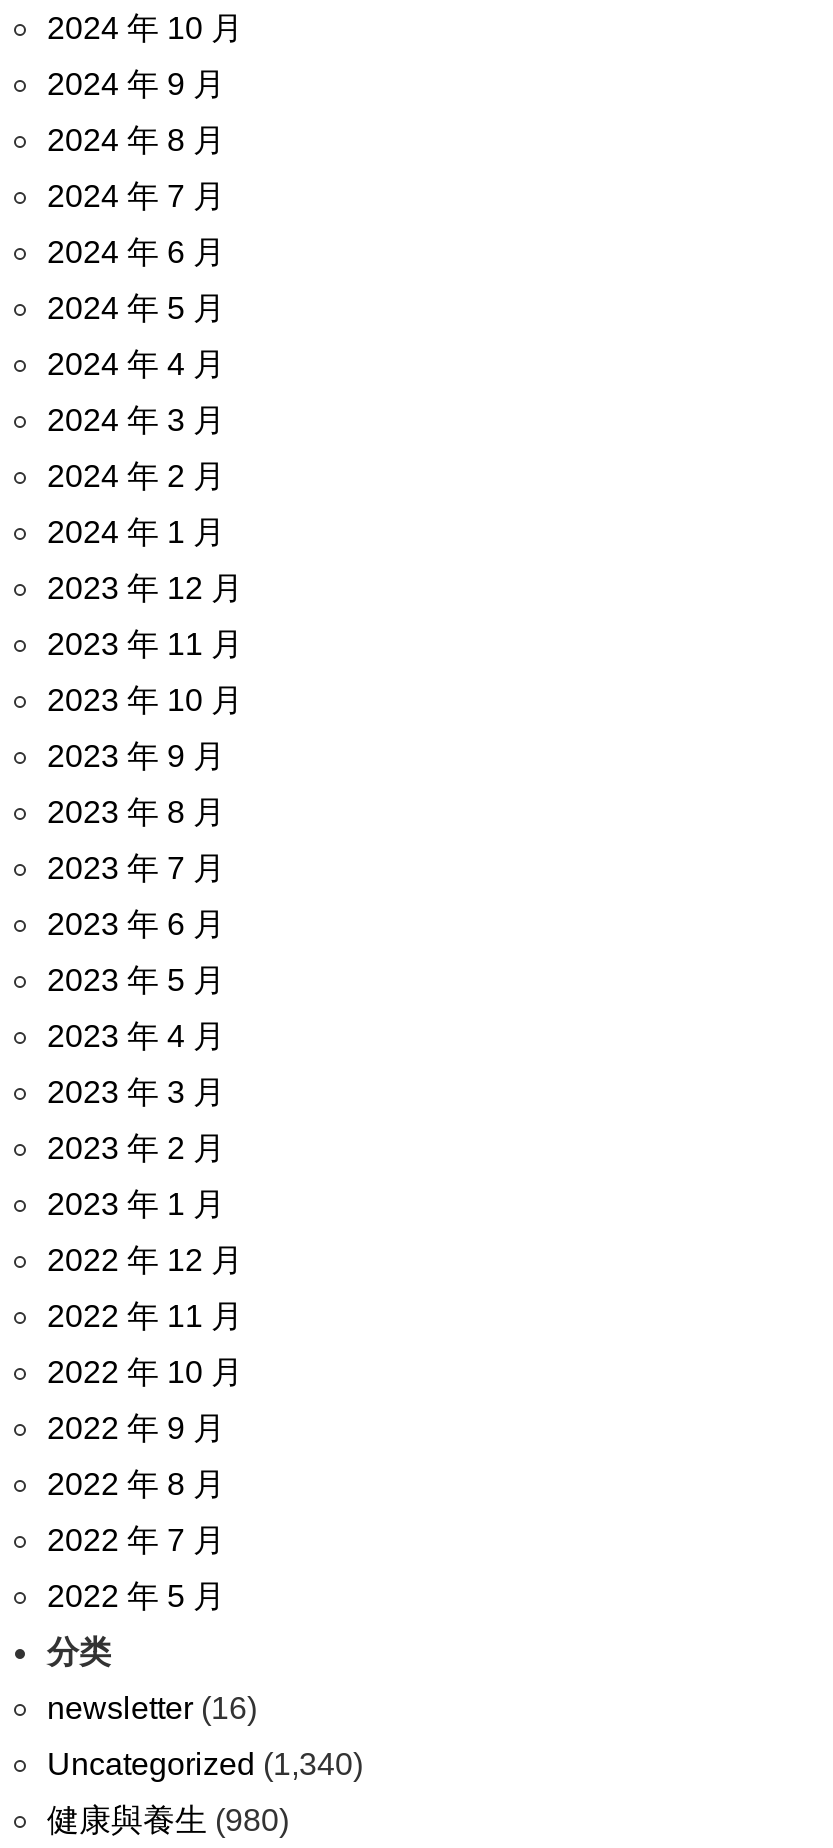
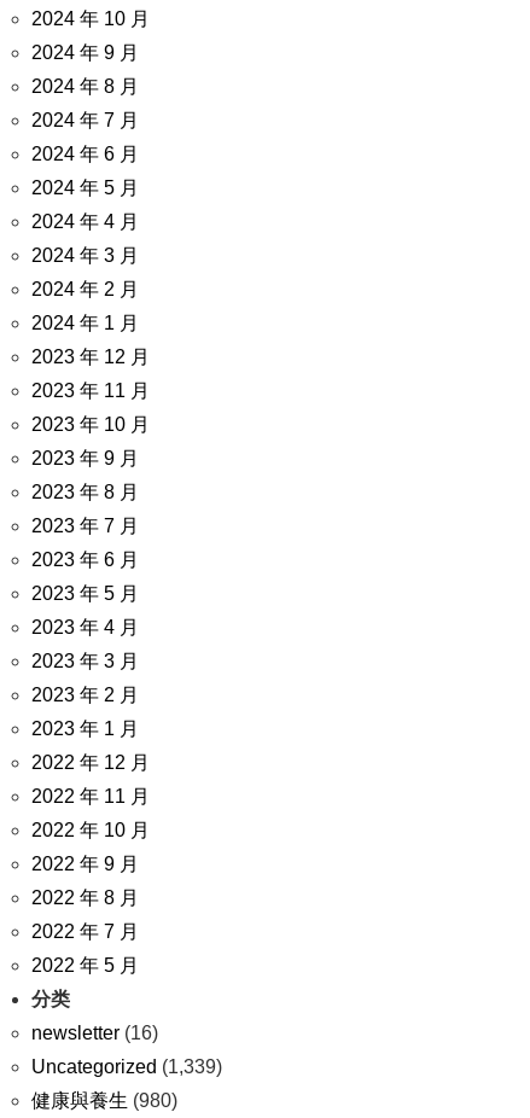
- Uncategorized (1,340)
+ Uncategorized (1,339)
